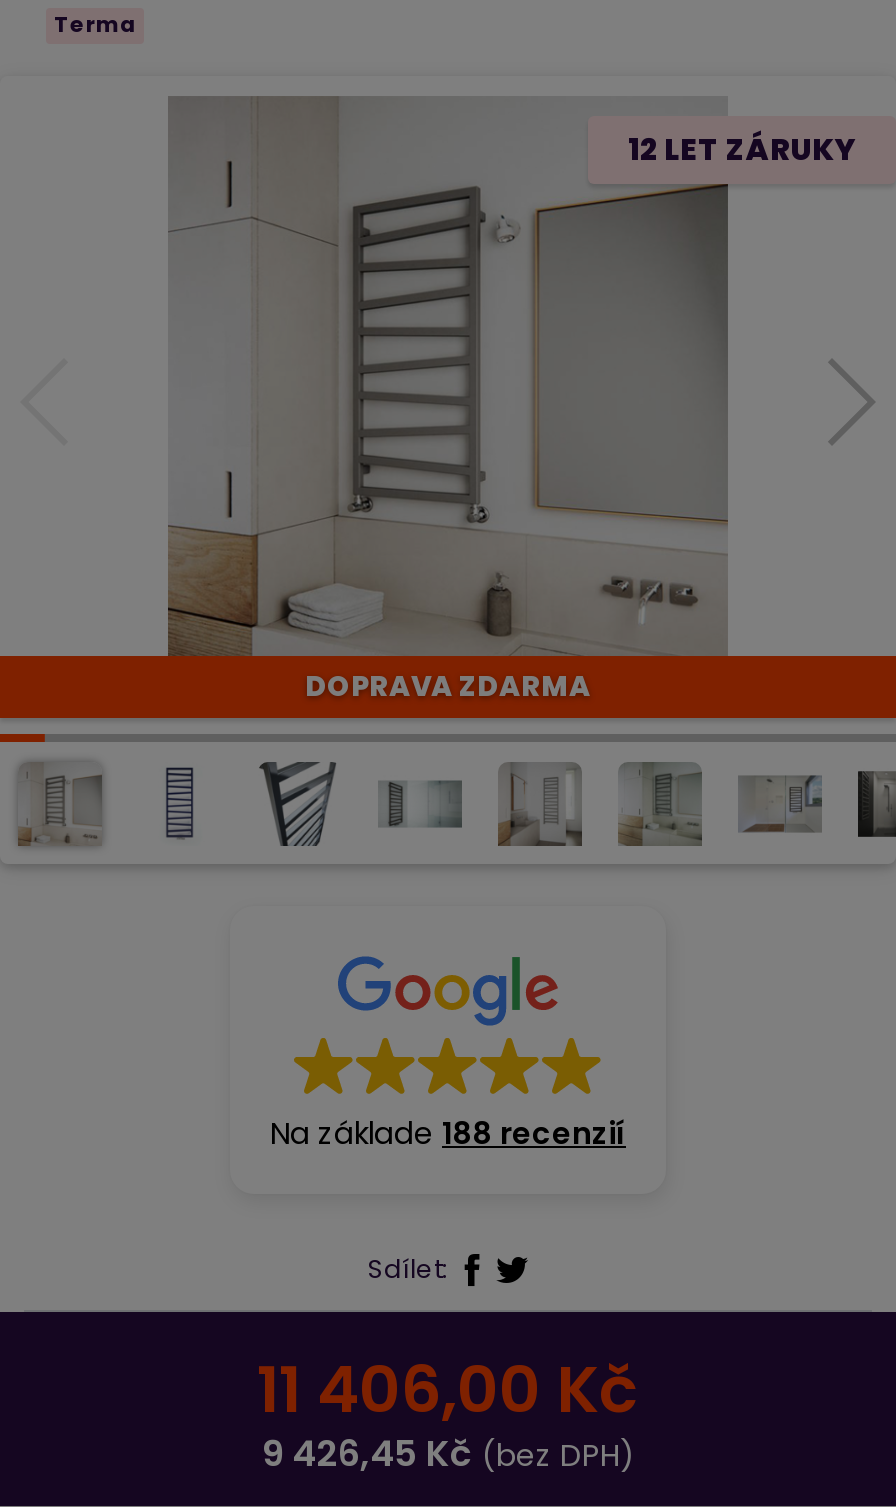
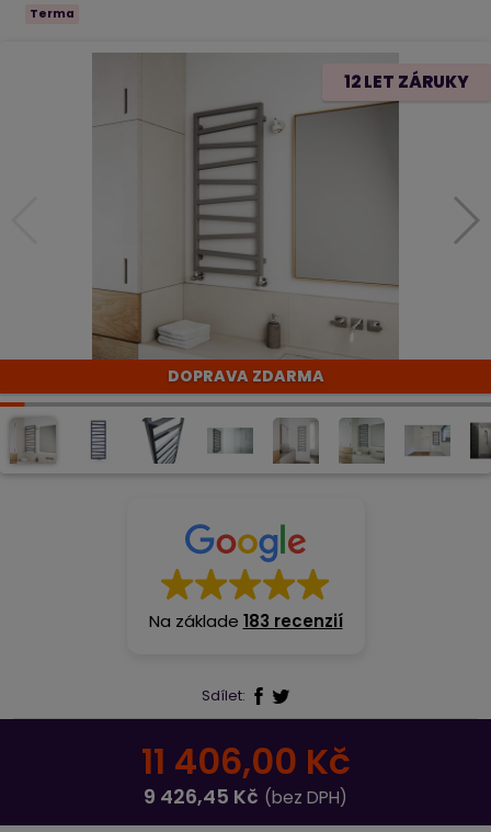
- Na základe 188 recenzií
+ Na základe 183 recenzií
